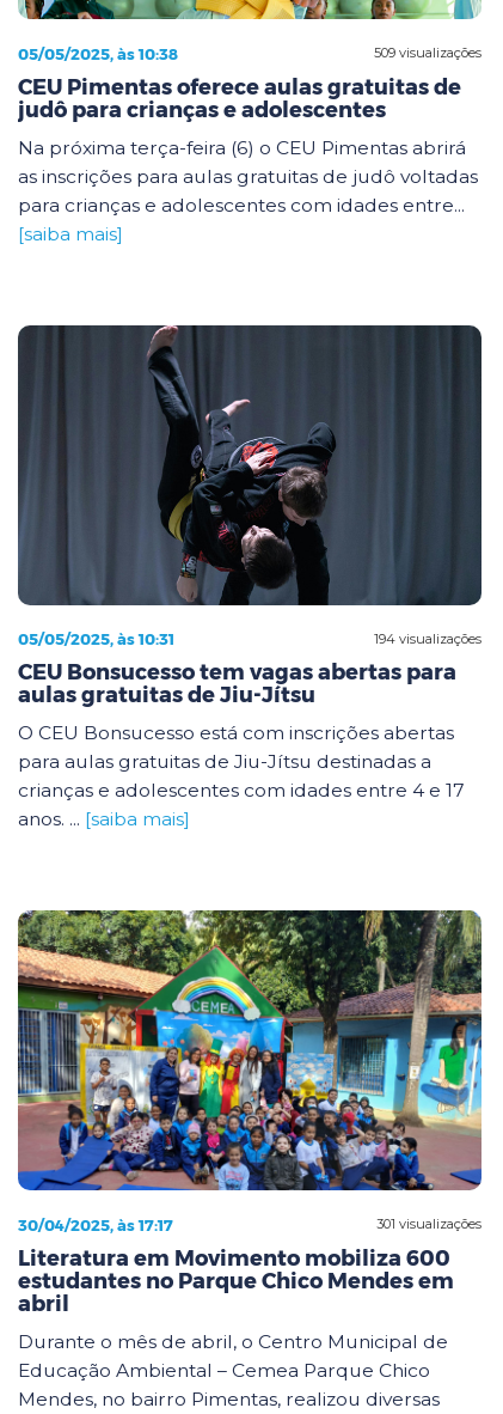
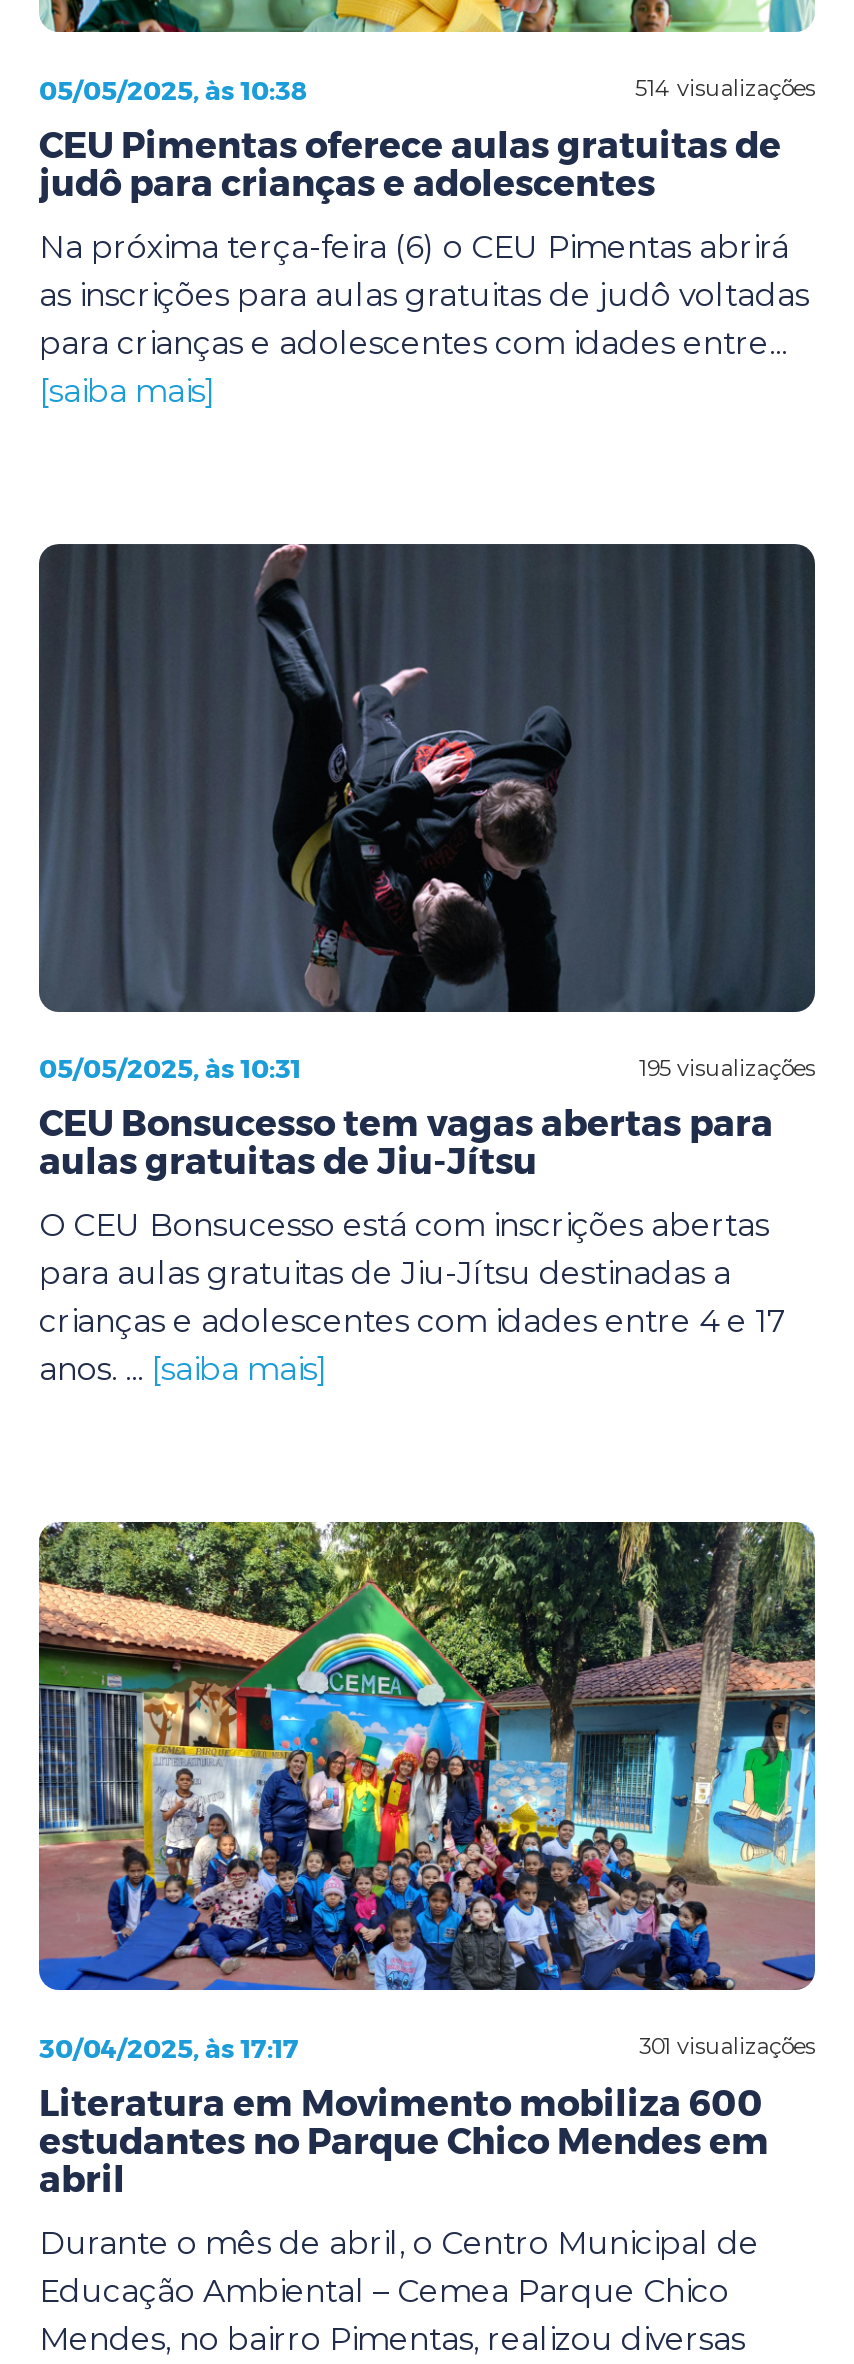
- 509 visualizações
+ 514 visualizações

- 194 visualizações
+ 195 visualizações
